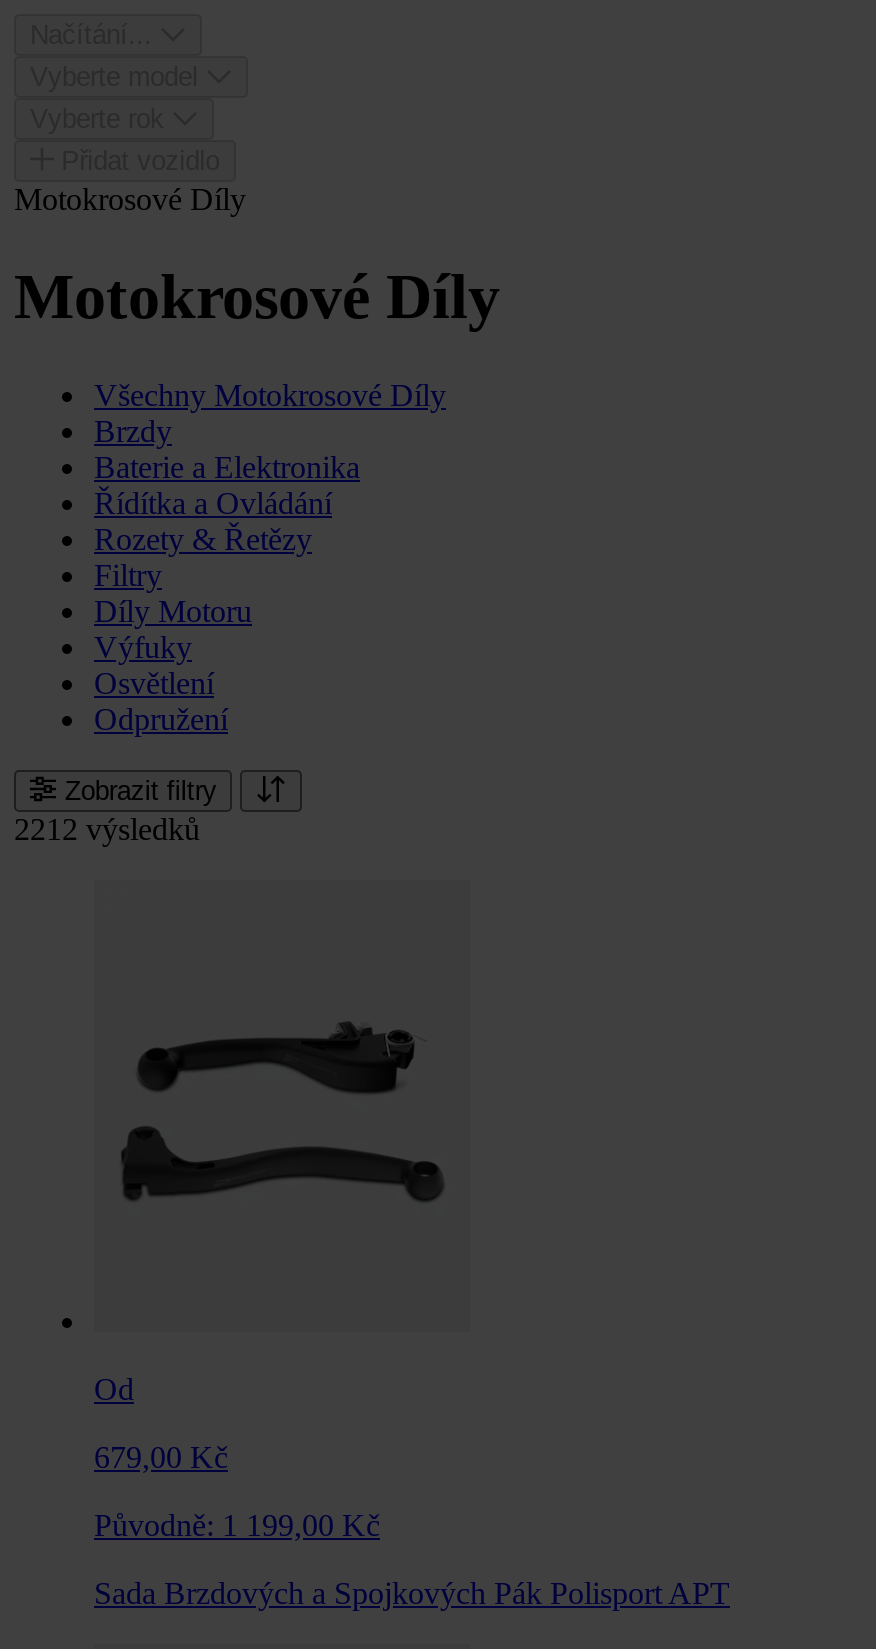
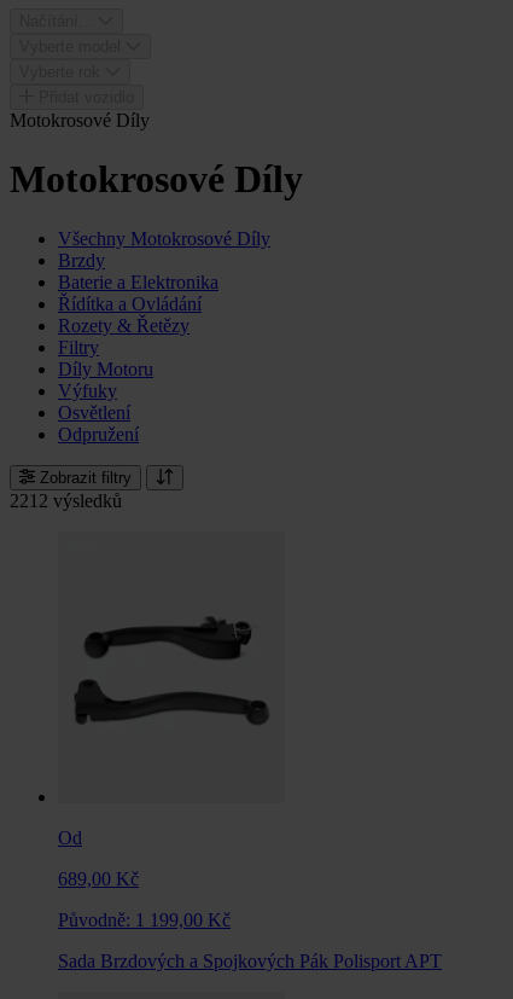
- 679,00 Kč
+ 689,00 Kč
